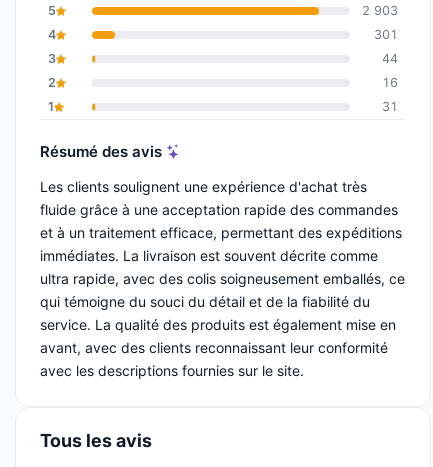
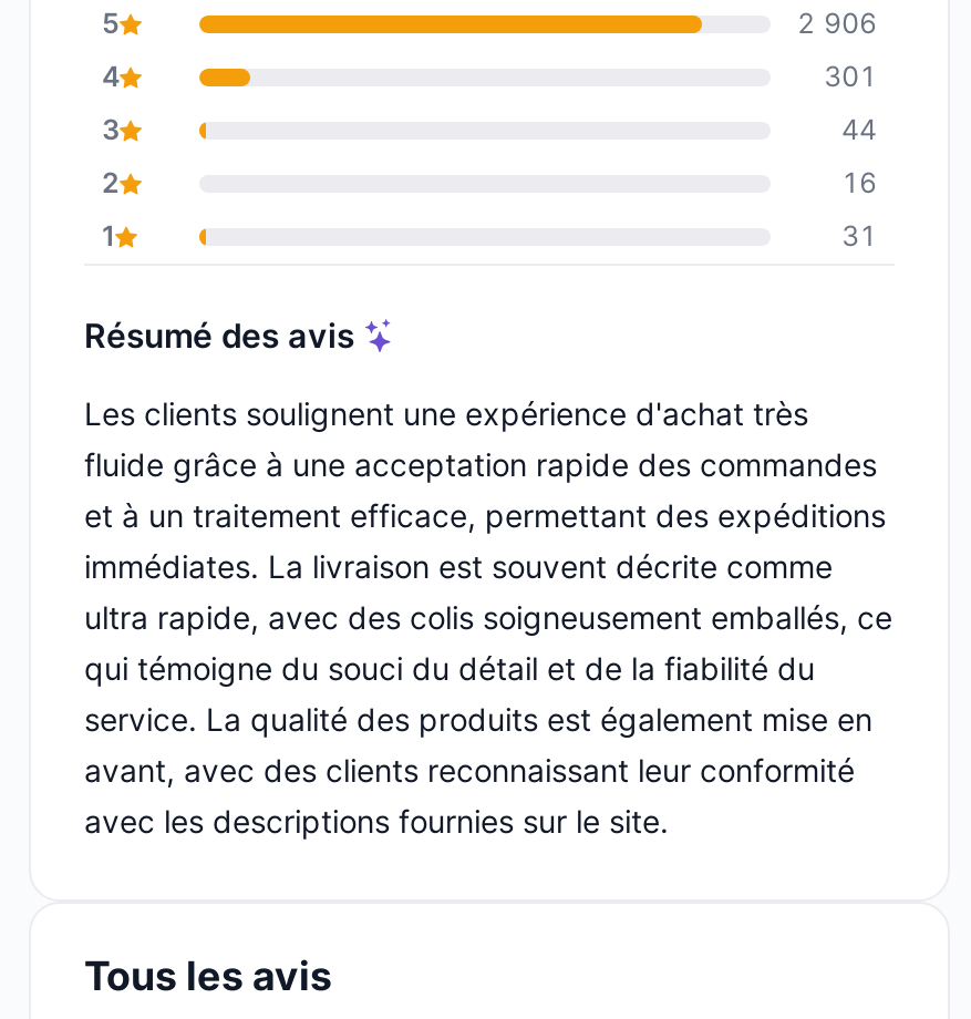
- 2 903
+ 2 906
